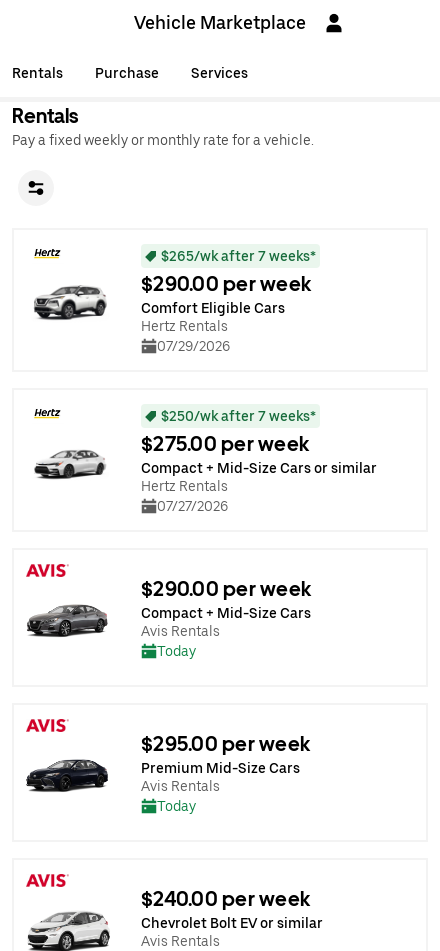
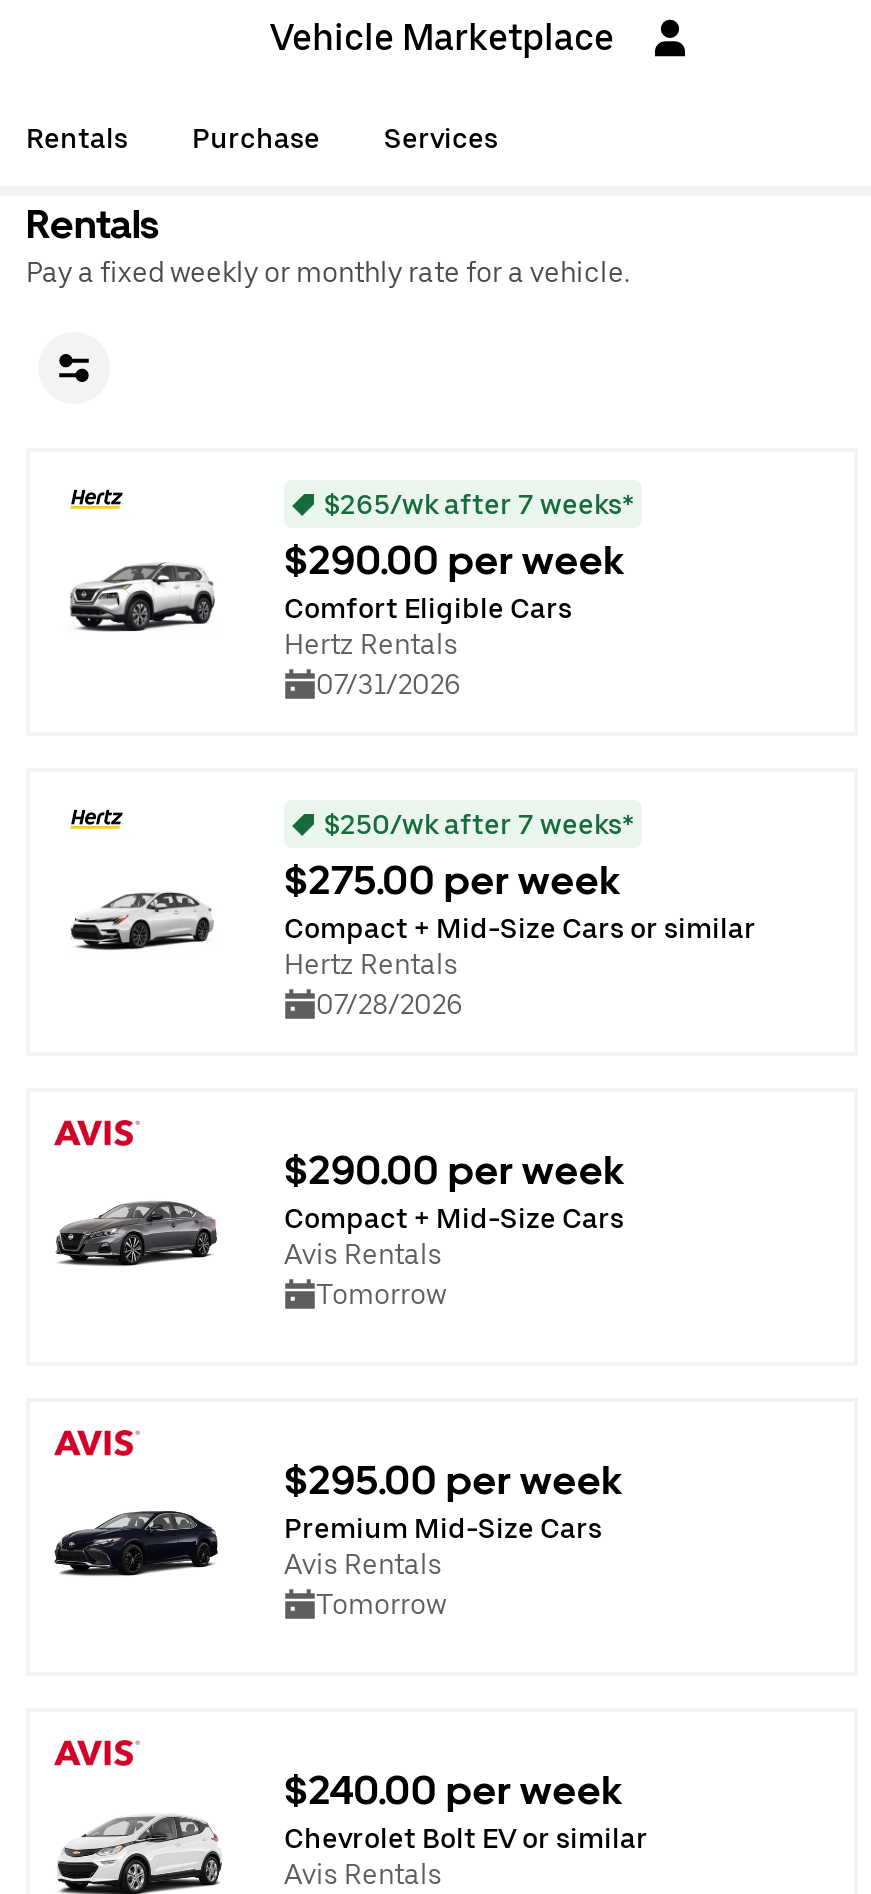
- 07/29/2026
+ 07/31/2026

- 07/27/2026
+ 07/28/2026

- Today
+ Tomorrow

- Today
+ Tomorrow
